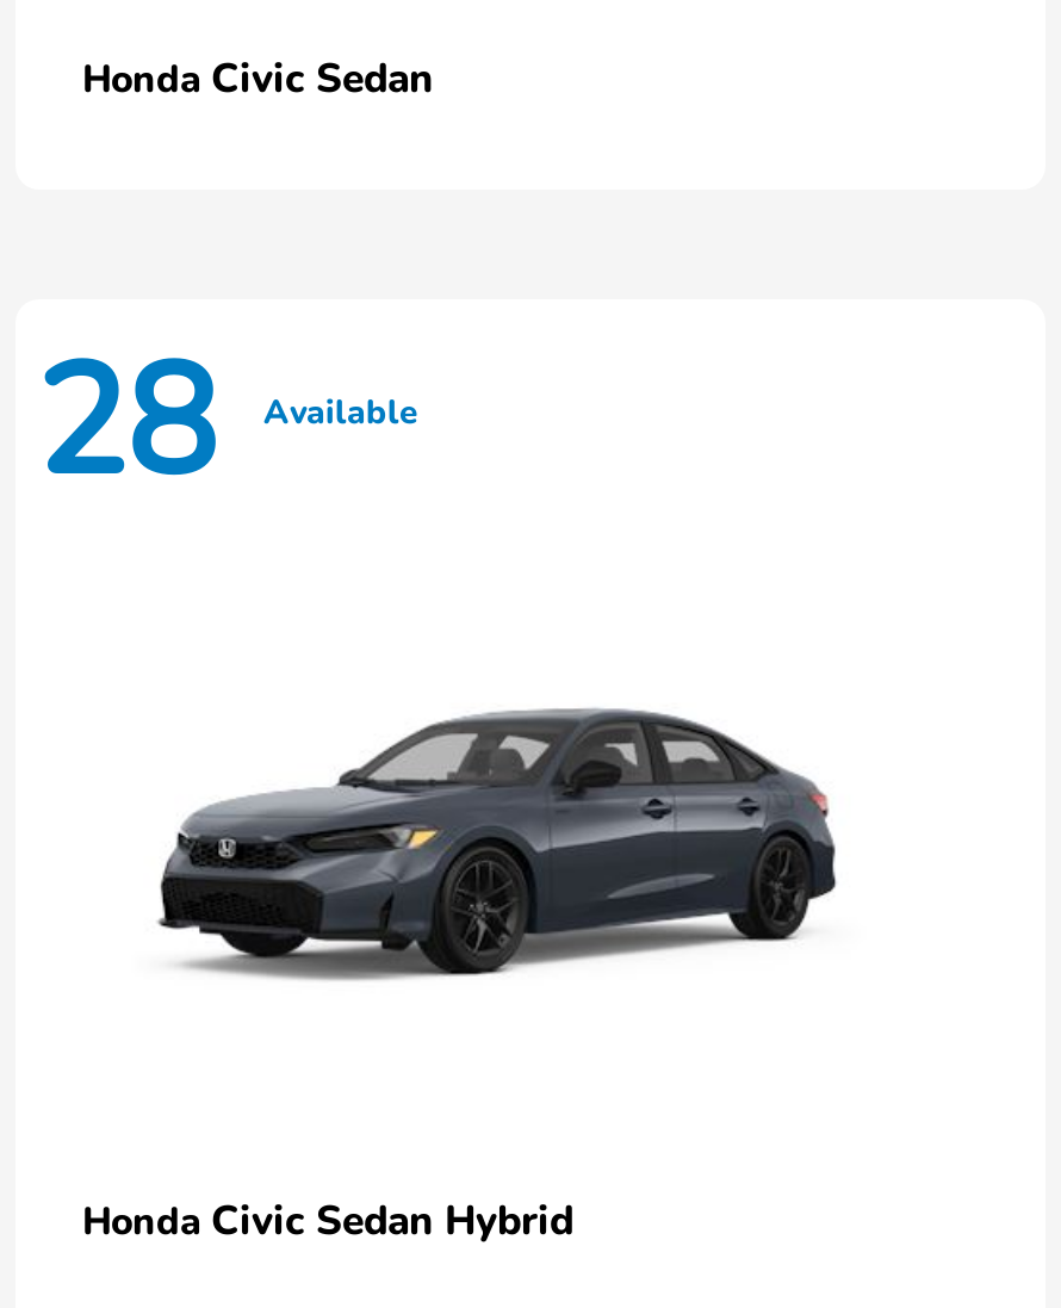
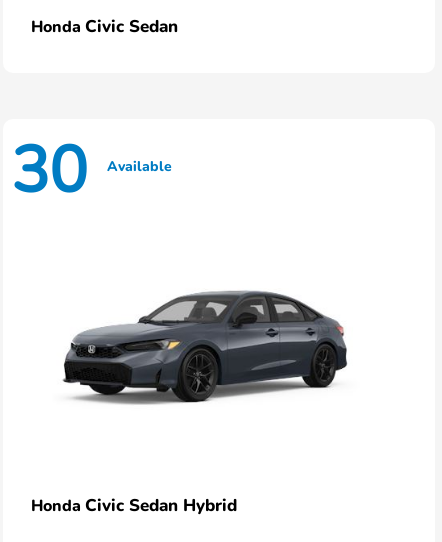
- 28 Available
+ 30 Available
